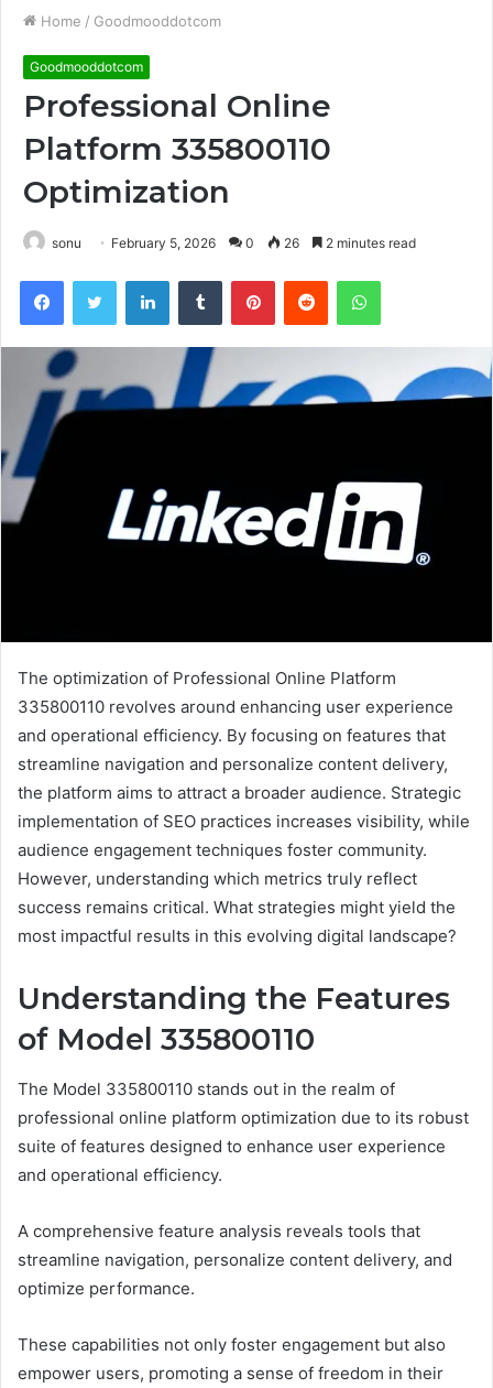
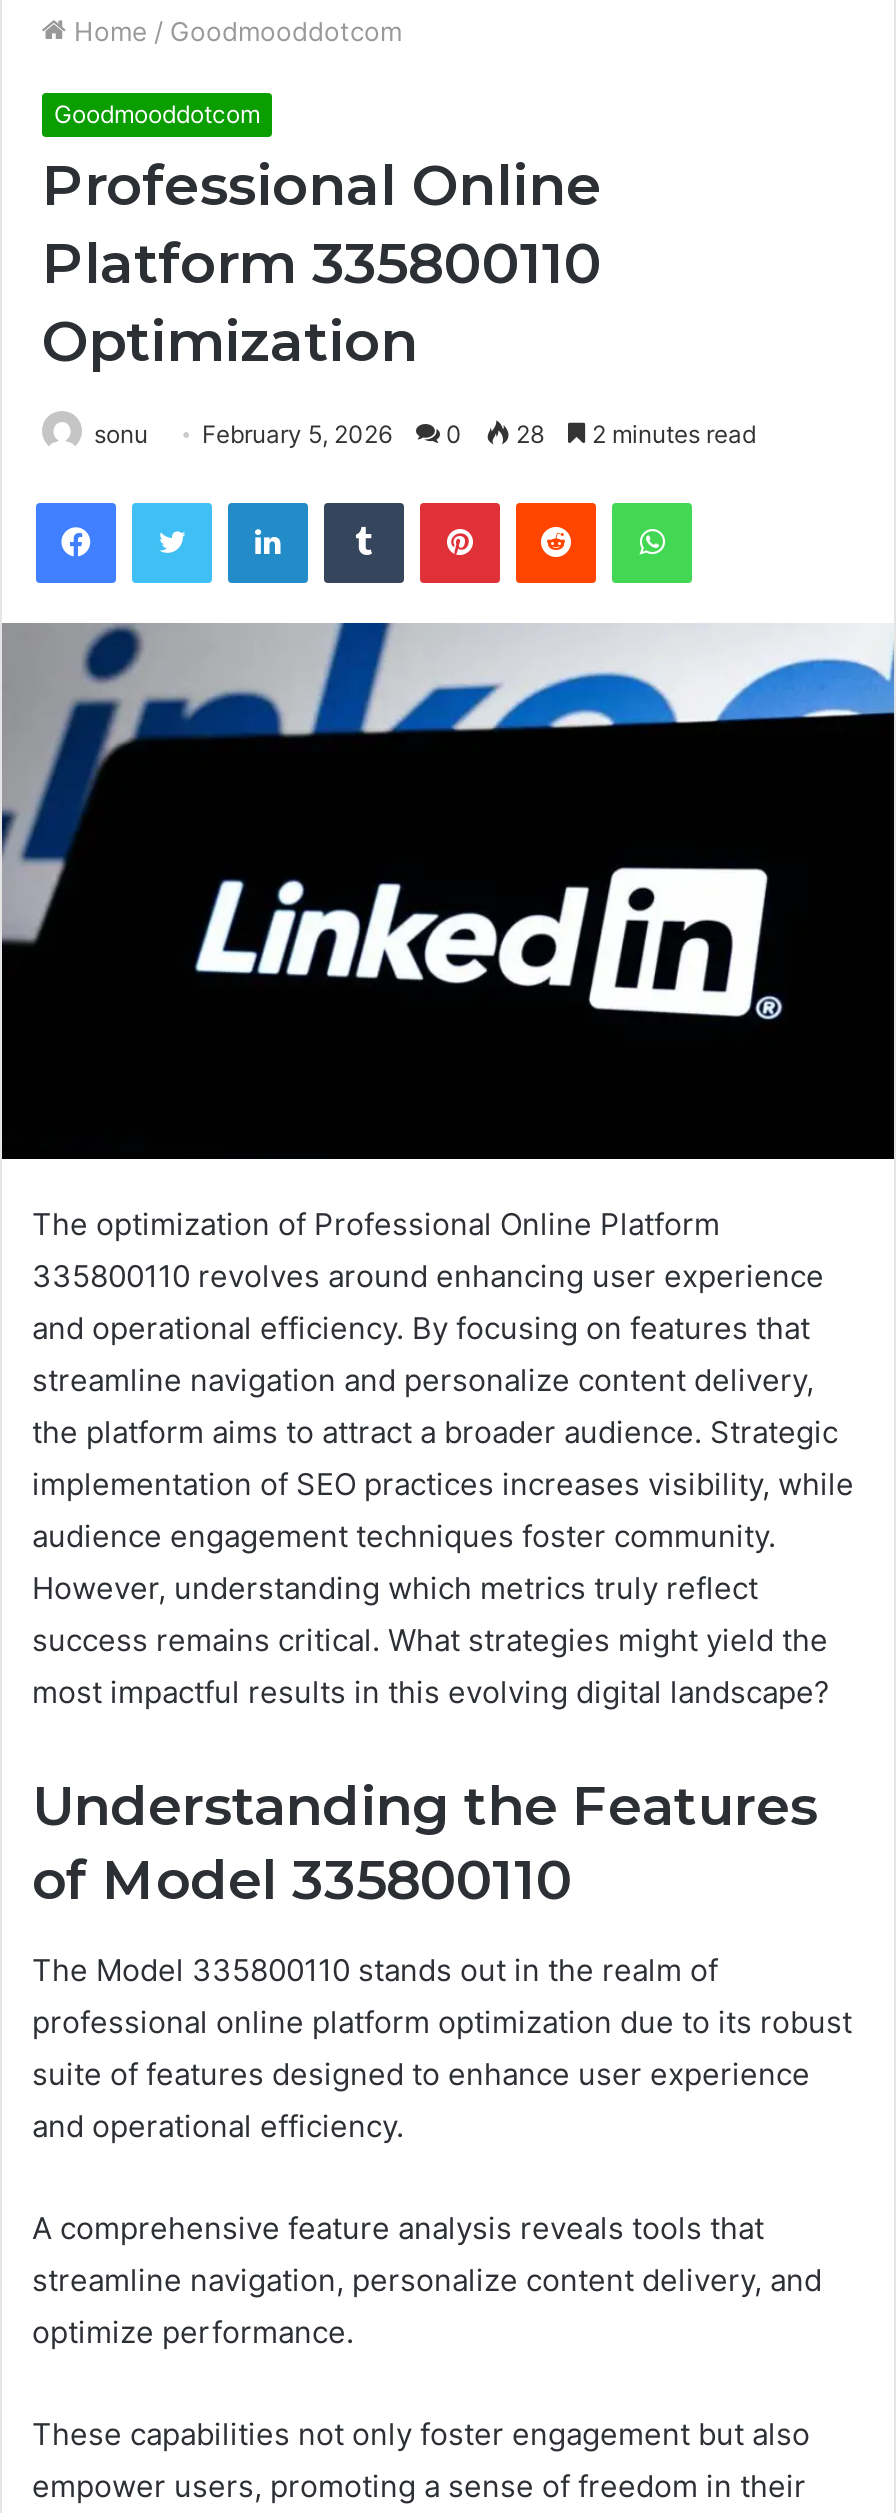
- sonu February 5, 2026 0 26 2 minutes read
+ sonu February 5, 2026 0 28 2 minutes read
